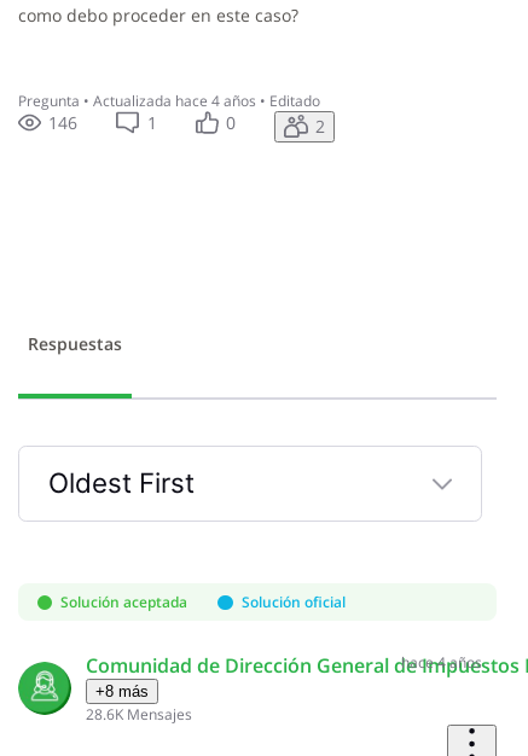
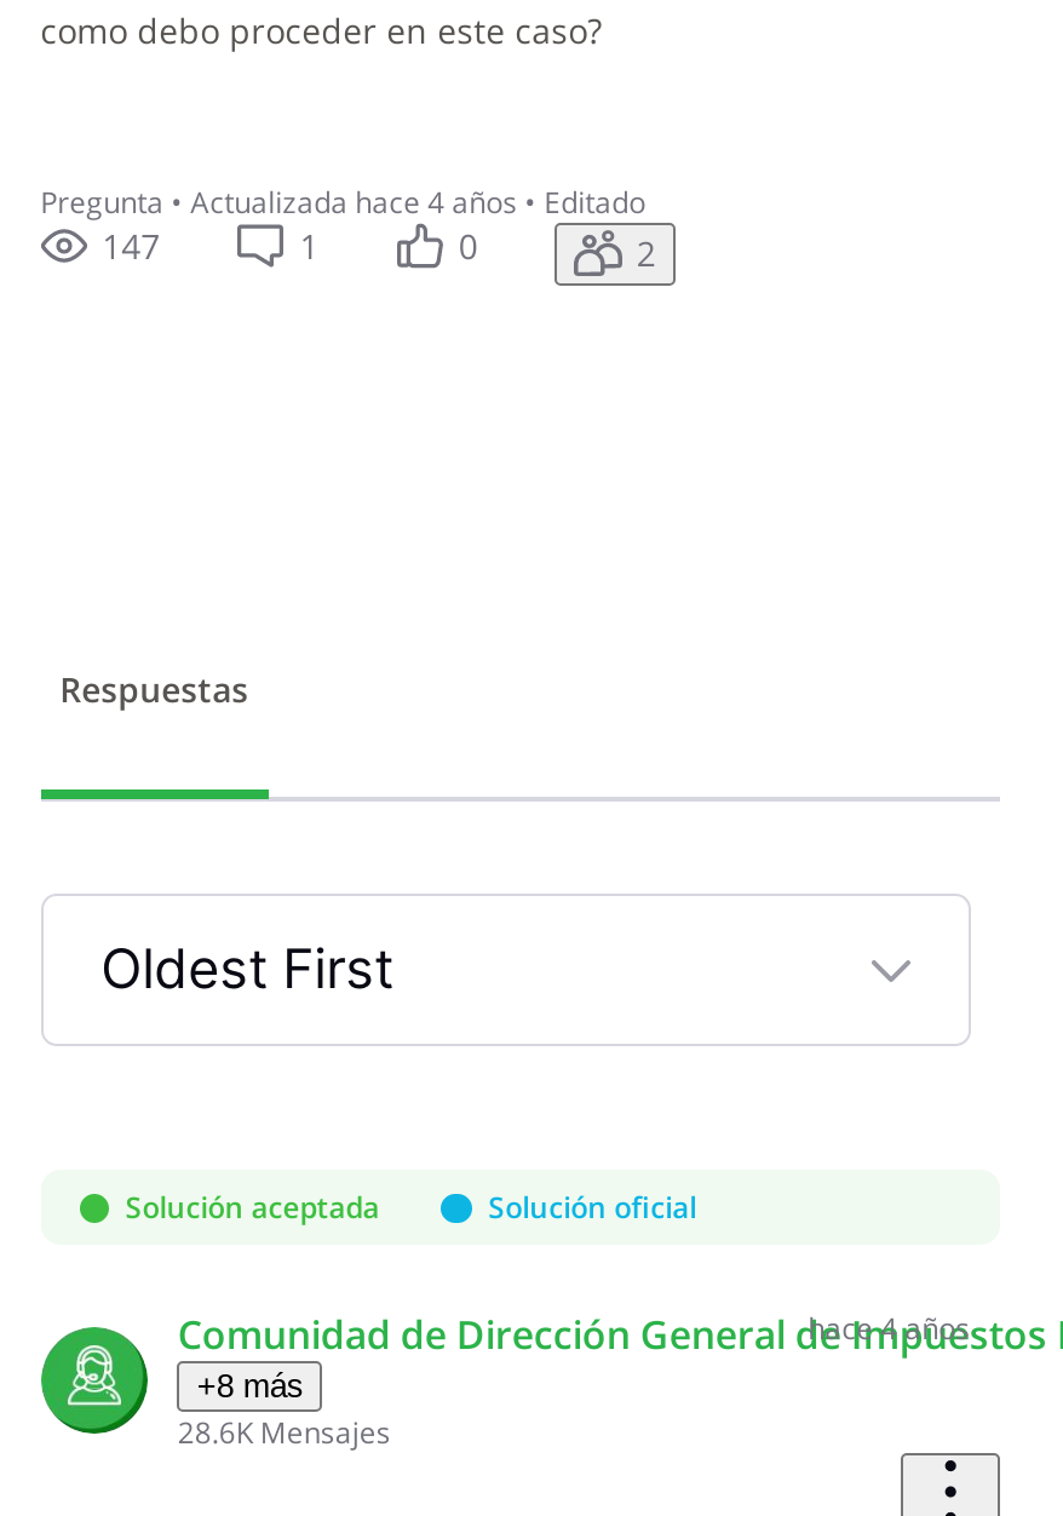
- 146
+ 147
